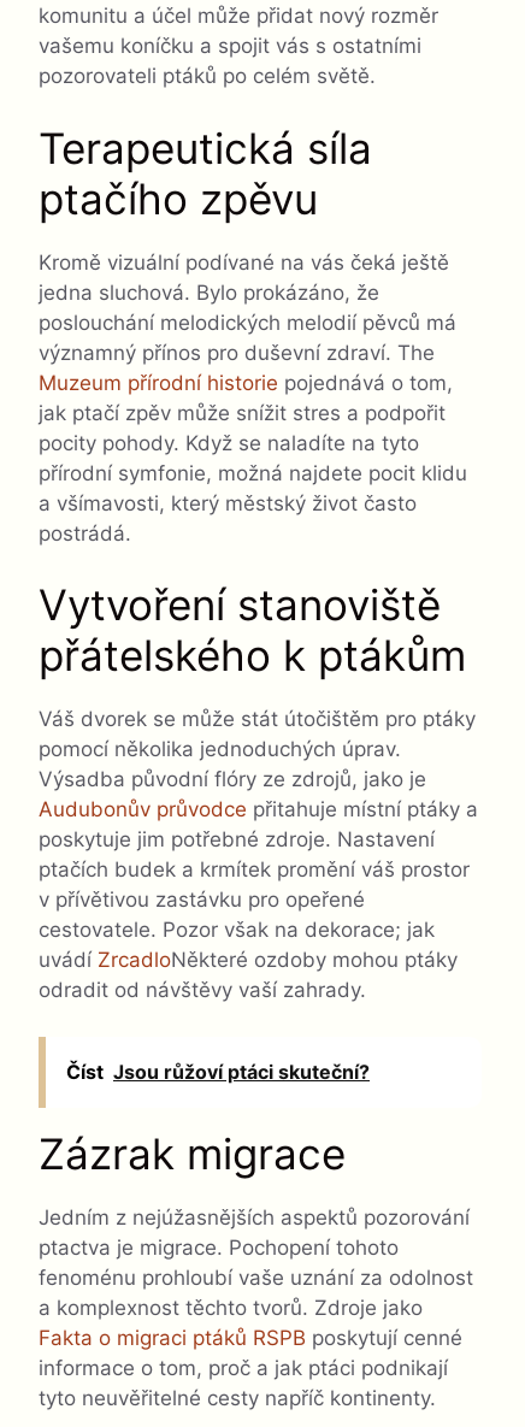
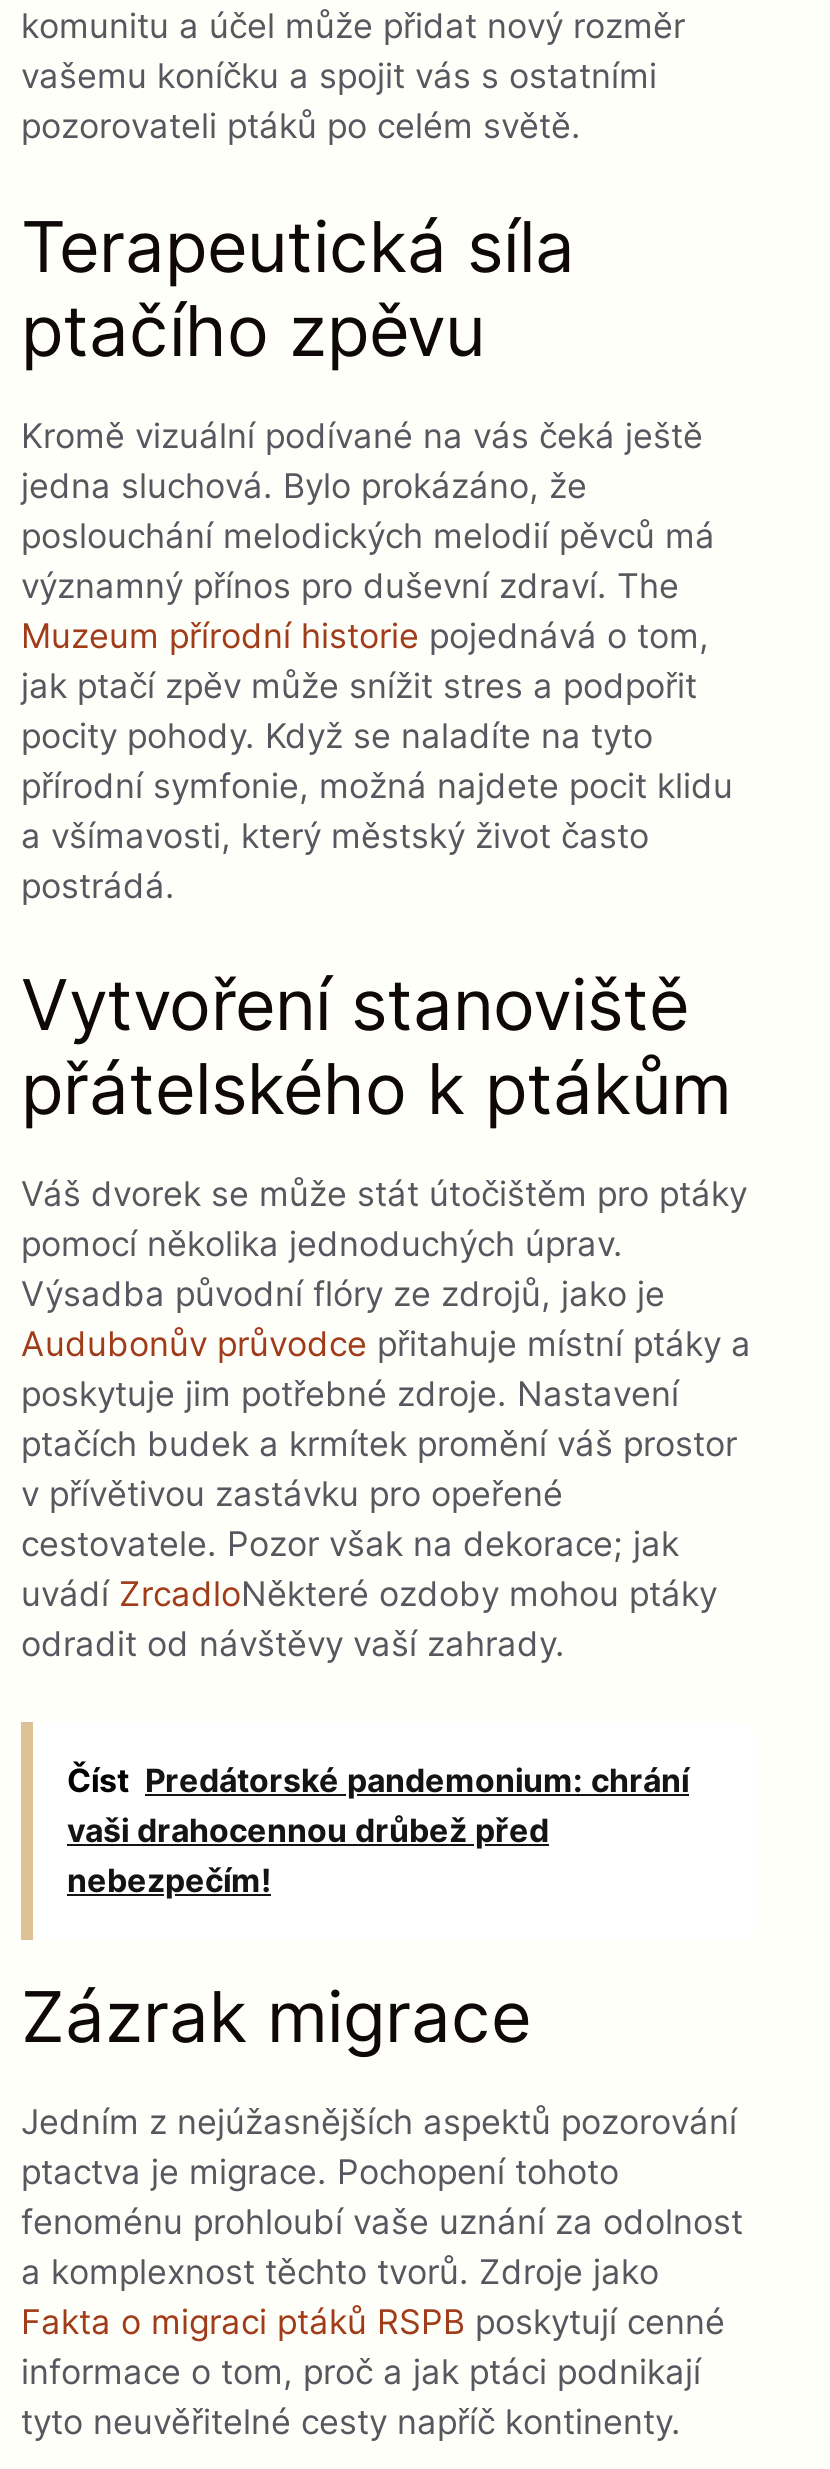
- Číst Jsou růžoví ptáci skuteční?
+ Číst Predátorské pandemonium: chrání
+ vaši drahocennou drůbež před
+ nebezpečím!
